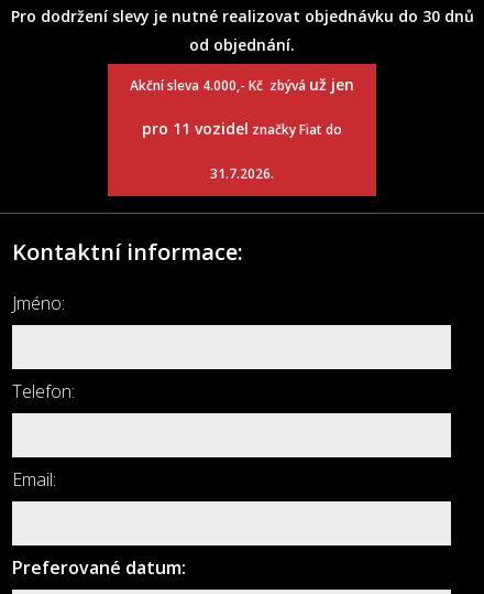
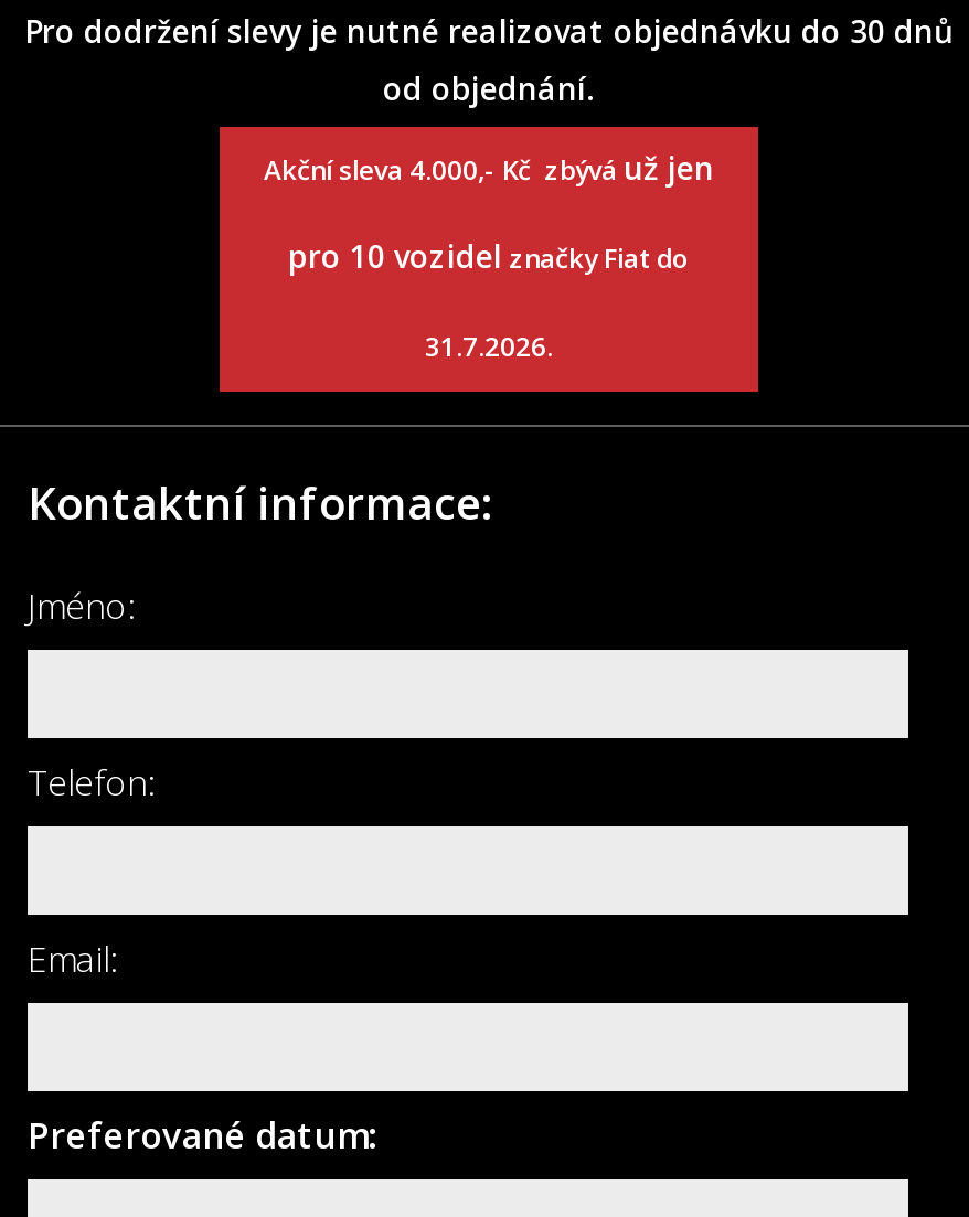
- pro 11 vozidel značky Fiat do
+ pro 10 vozidel značky Fiat do
